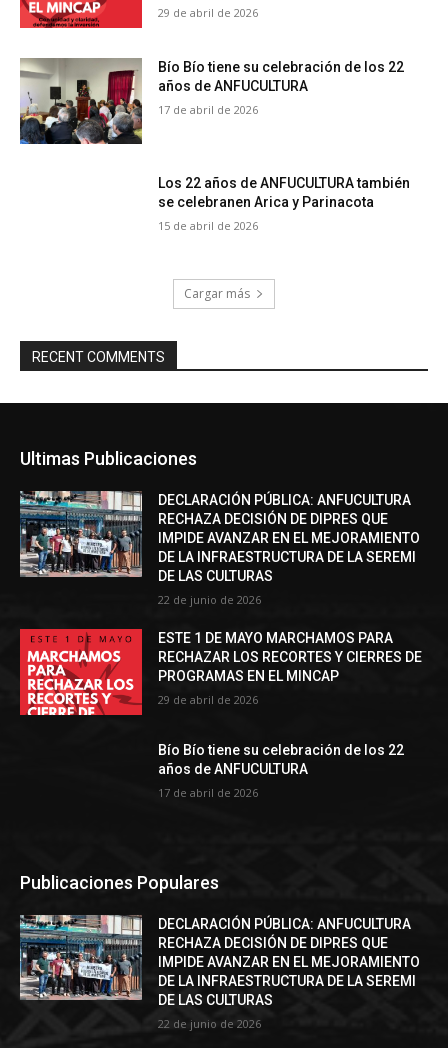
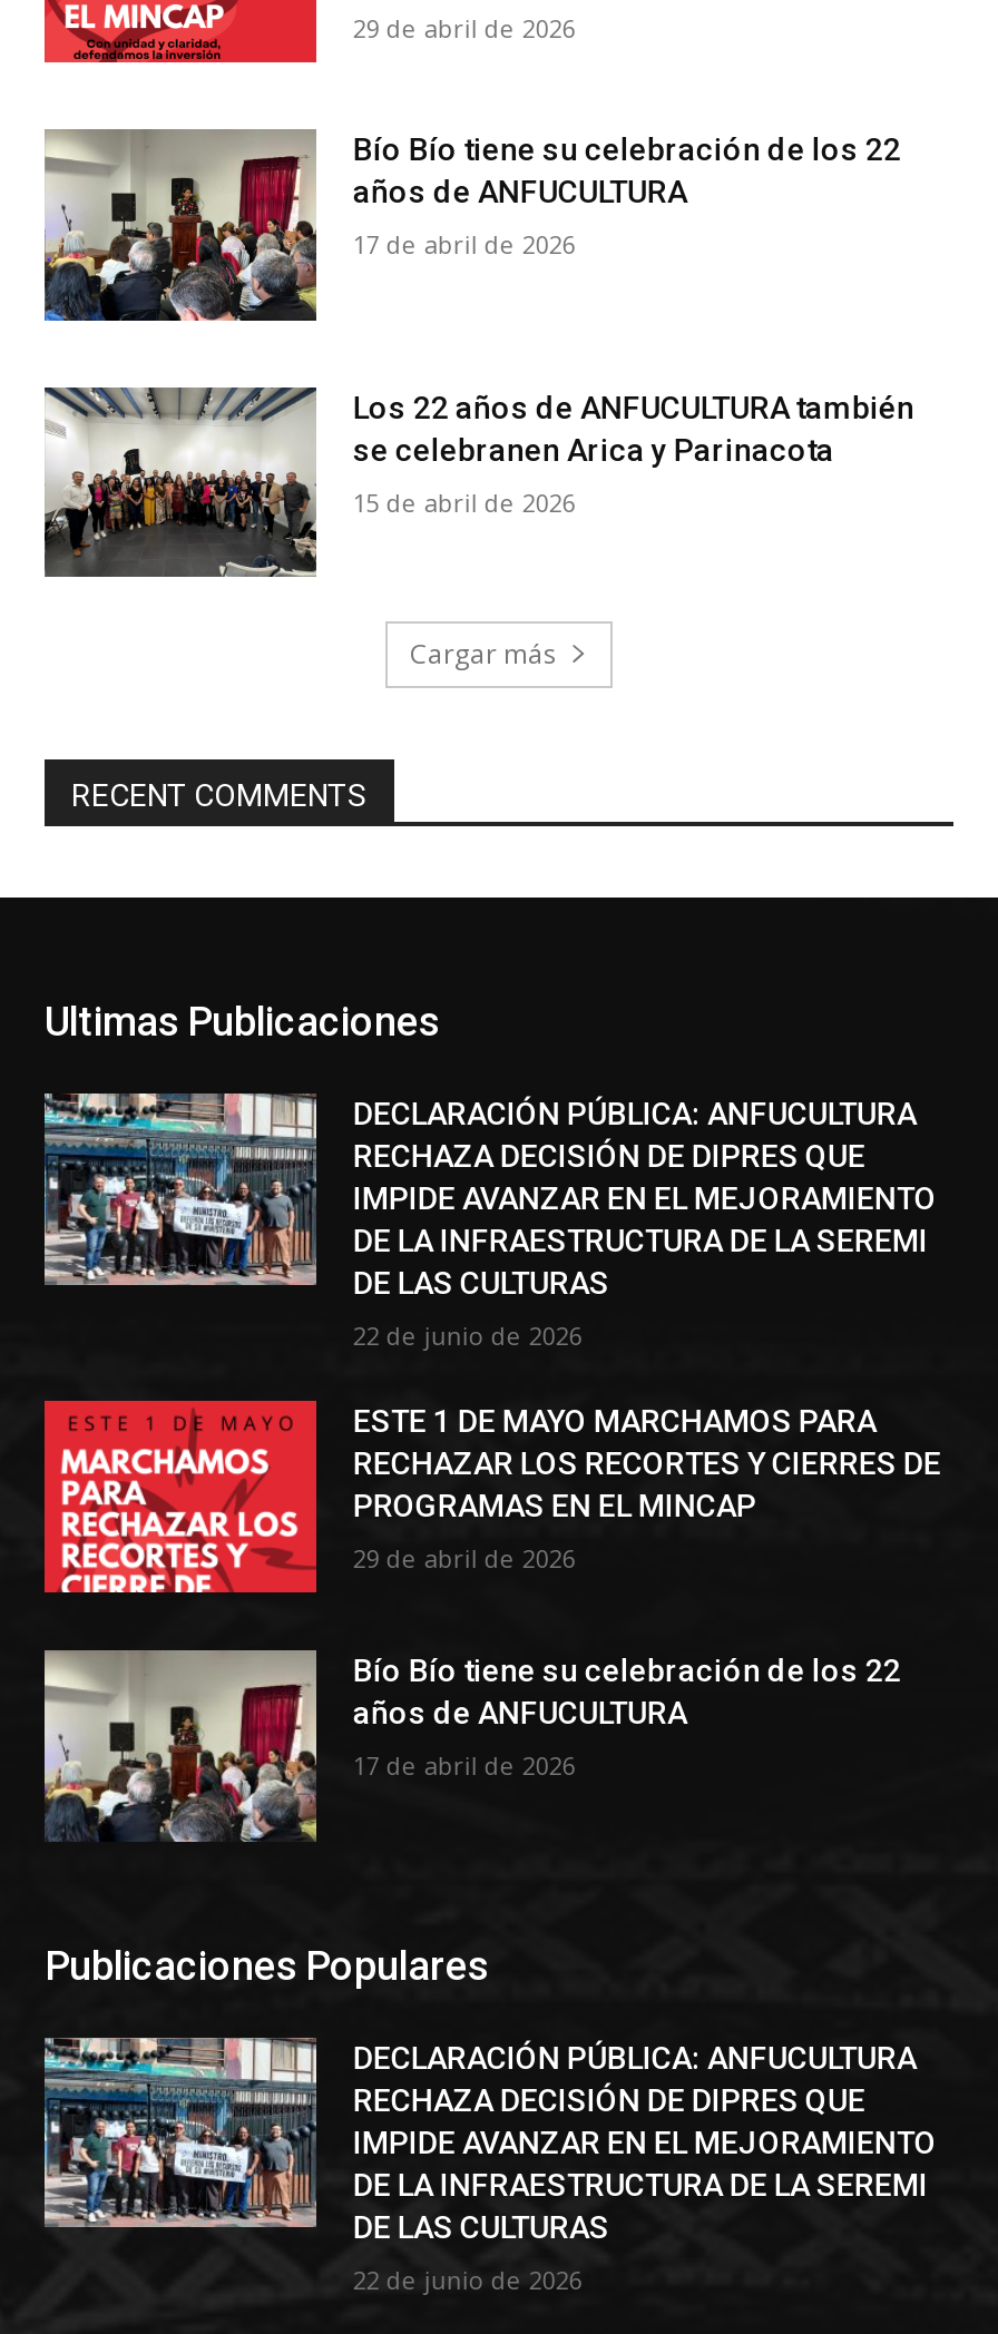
+ [image]

+ [image]
